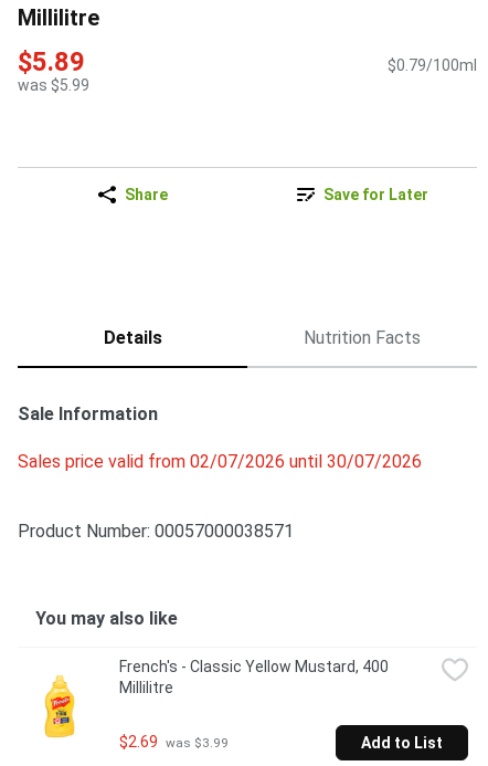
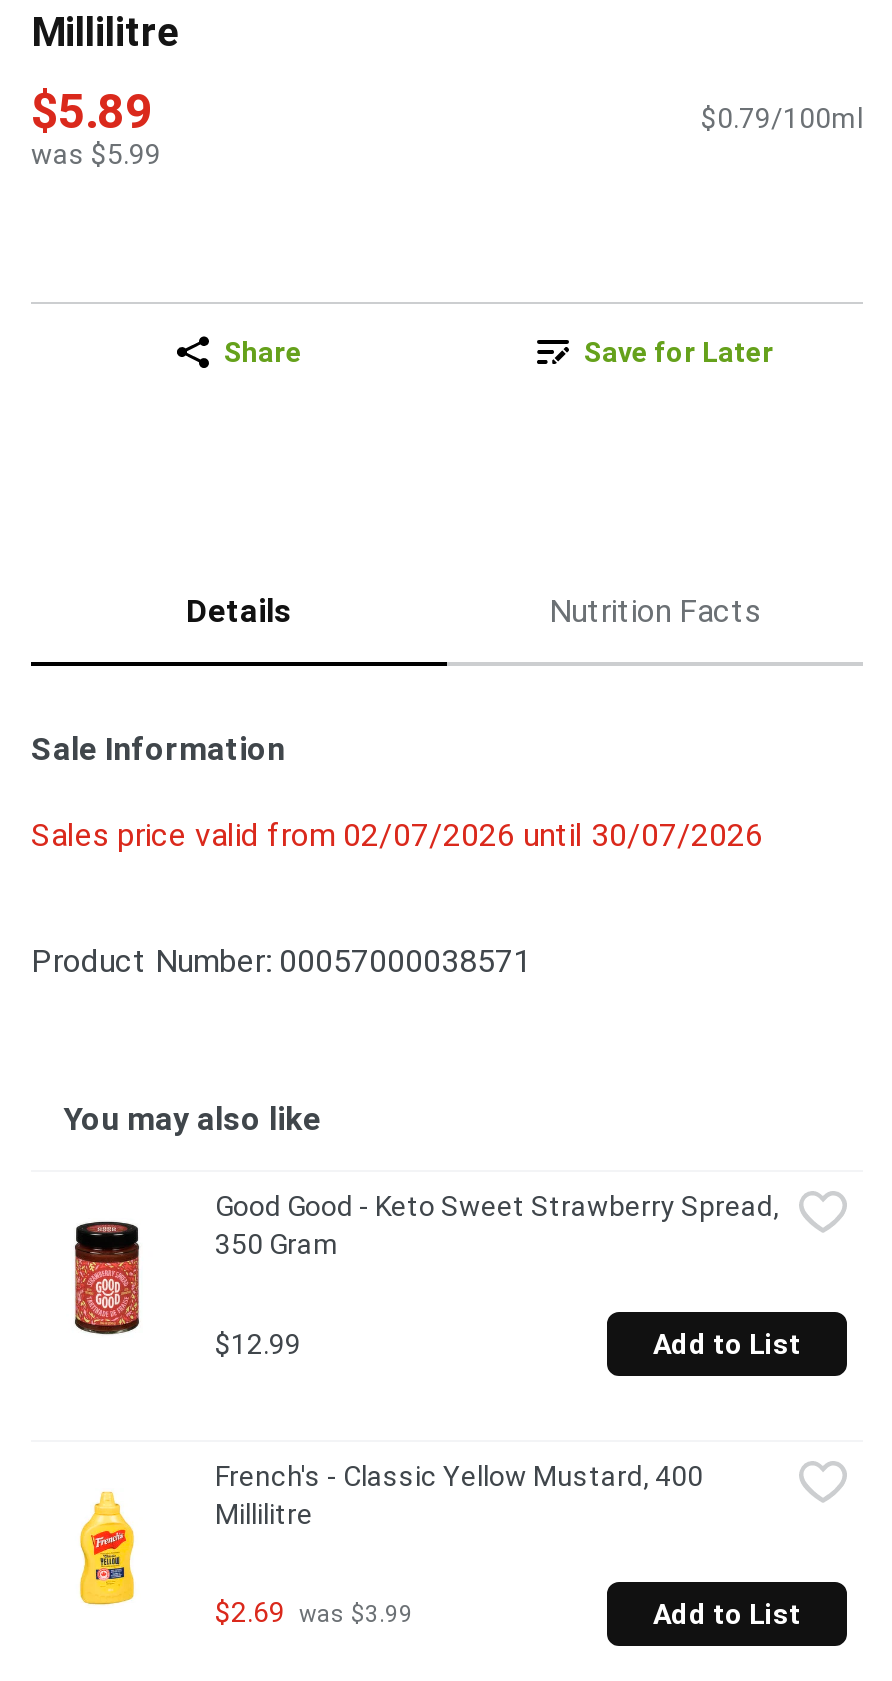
+ [image]
+ Good Good - Keto Sweet Strawberry Spread,
+ 350 Gram
+ $12.99
+ Add to List
